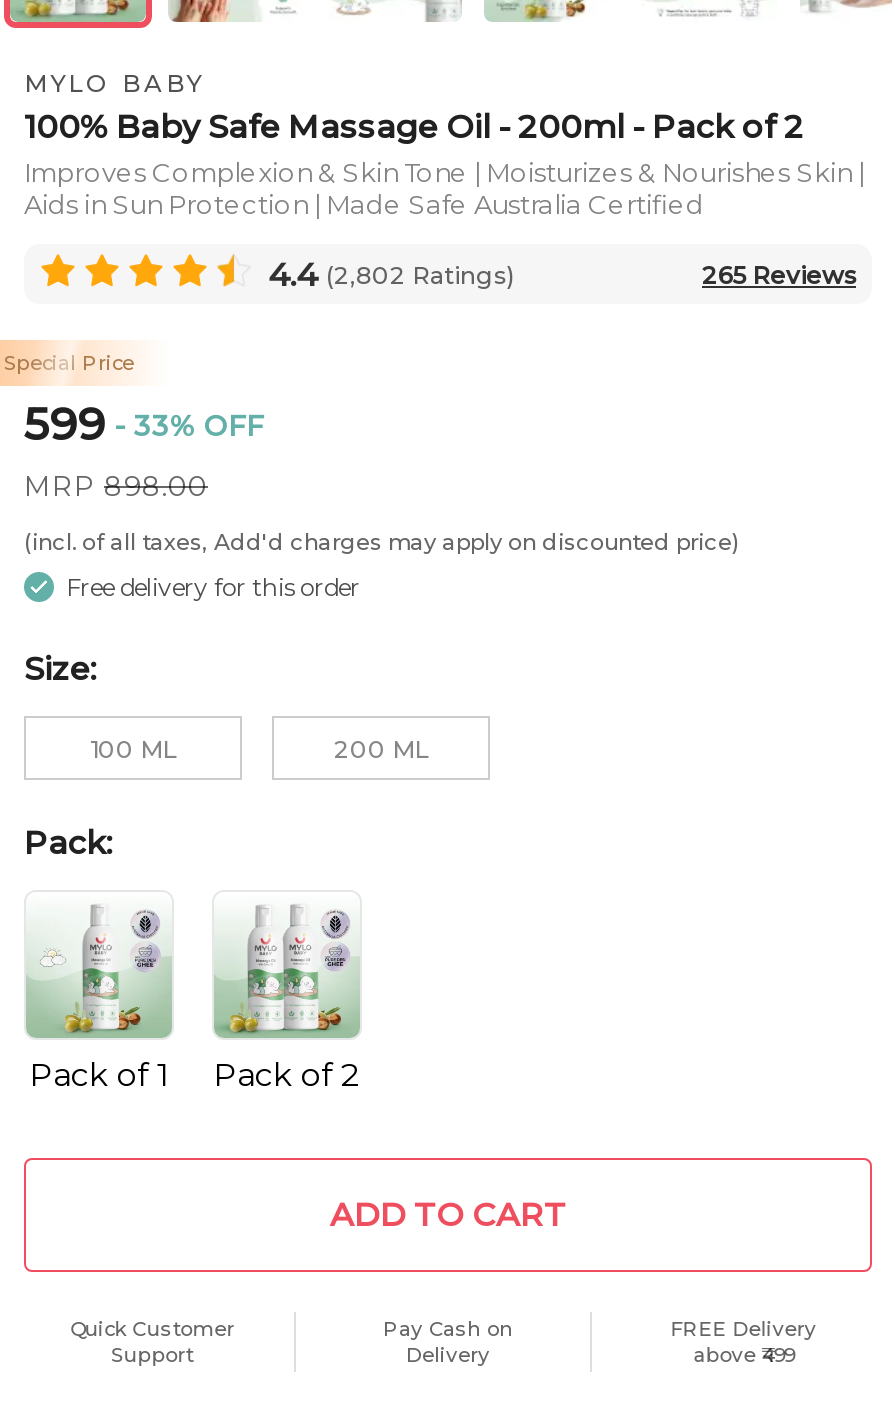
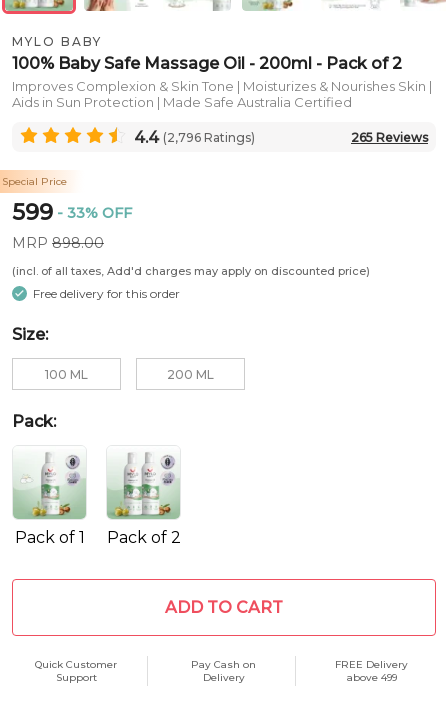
- 4.4 (2,802 Ratings)
+ 4.4 (2,796 Ratings)
